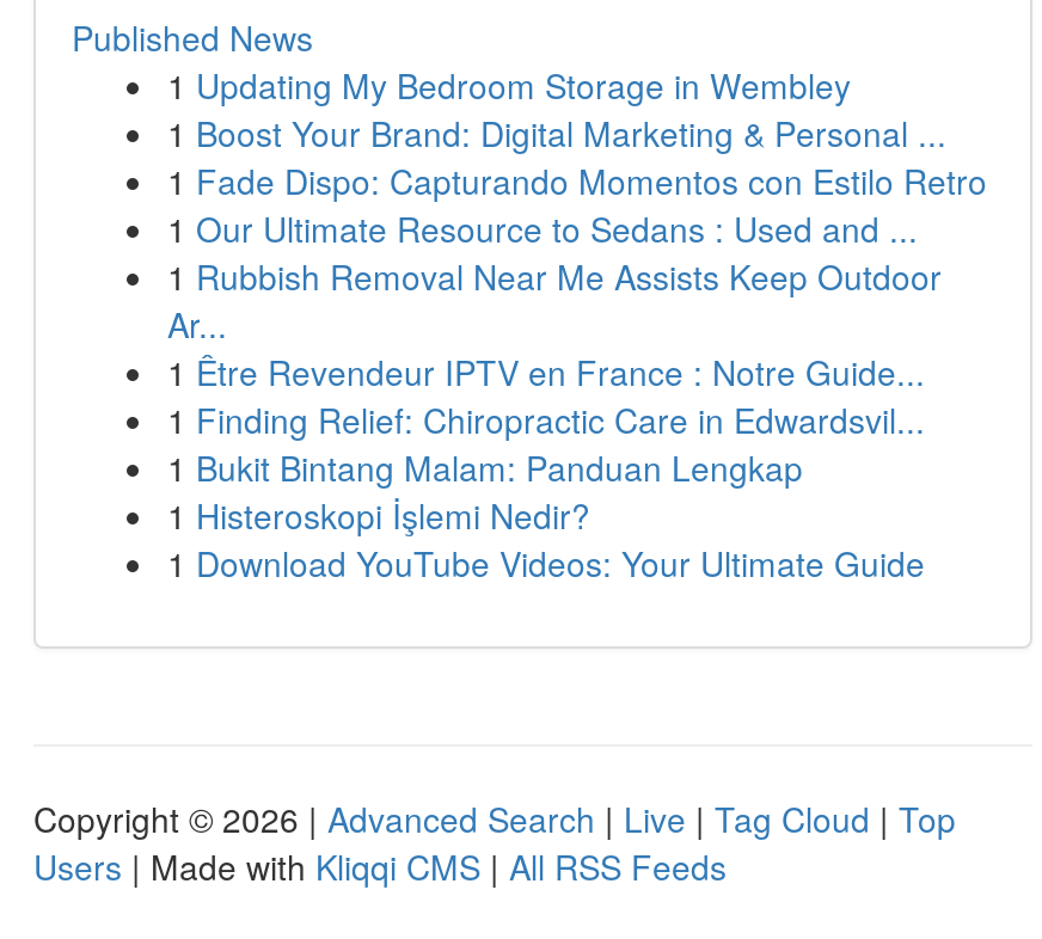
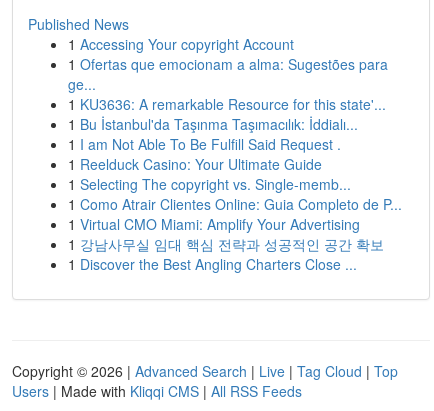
- 1 Updating My Bedroom Storage in Wembley
- 1 Boost Your Brand: Digital Marketing & Personal ...
- 1 Fade Dispo: Capturando Momentos con Estilo Retro
- 1 Our Ultimate Resource to Sedans : Used and ...
- 1 Rubbish Removal Near Me Assists Keep Outdoor
- Ar...
- 1 Être Revendeur IPTV en France : Notre Guide...
- 1 Finding Relief: Chiropractic Care in Edwardsvil...
- 1 Bukit Bintang Malam: Panduan Lengkap
- 1 Histeroskopi İşlemi Nedir?
- 1 Download YouTube Videos: Your Ultimate Guide
+ 1 Accessing Your copyright Account
+ 1 Ofertas que emocionam a alma: Sugestões para
+ ge...
+ 1 KU3636: A remarkable Resource for this state'...
+ 1 Bu İstanbul'da Taşınma Taşımacılık: İddialı...
+ 1 I am Not Able To Be Fulfill Said Request .
+ 1 Reelduck Casino: Your Ultimate Guide
+ 1 Selecting The copyright vs. Single-memb...
+ 1 Como Atrair Clientes Online: Guia Completo de P...
+ 1 Virtual CMO Miami: Amplify Your Advertising
+ 1 강남사무실 임대 핵심 전략과 성공적인 공간 확보
+ 1 Discover the Best Angling Charters Close ...
